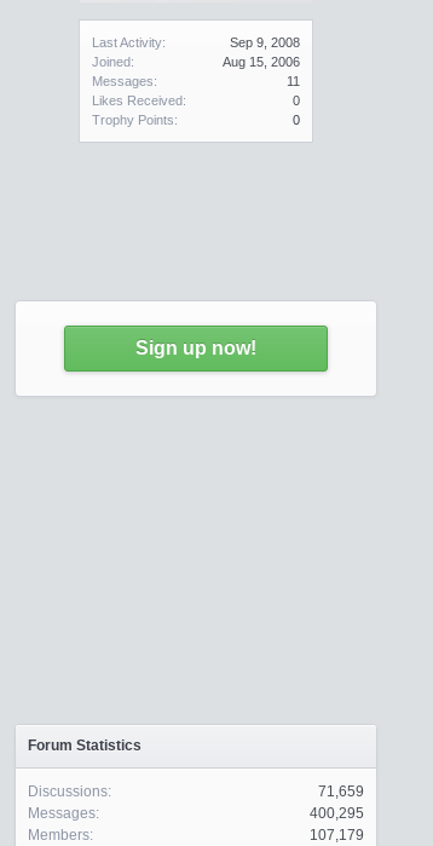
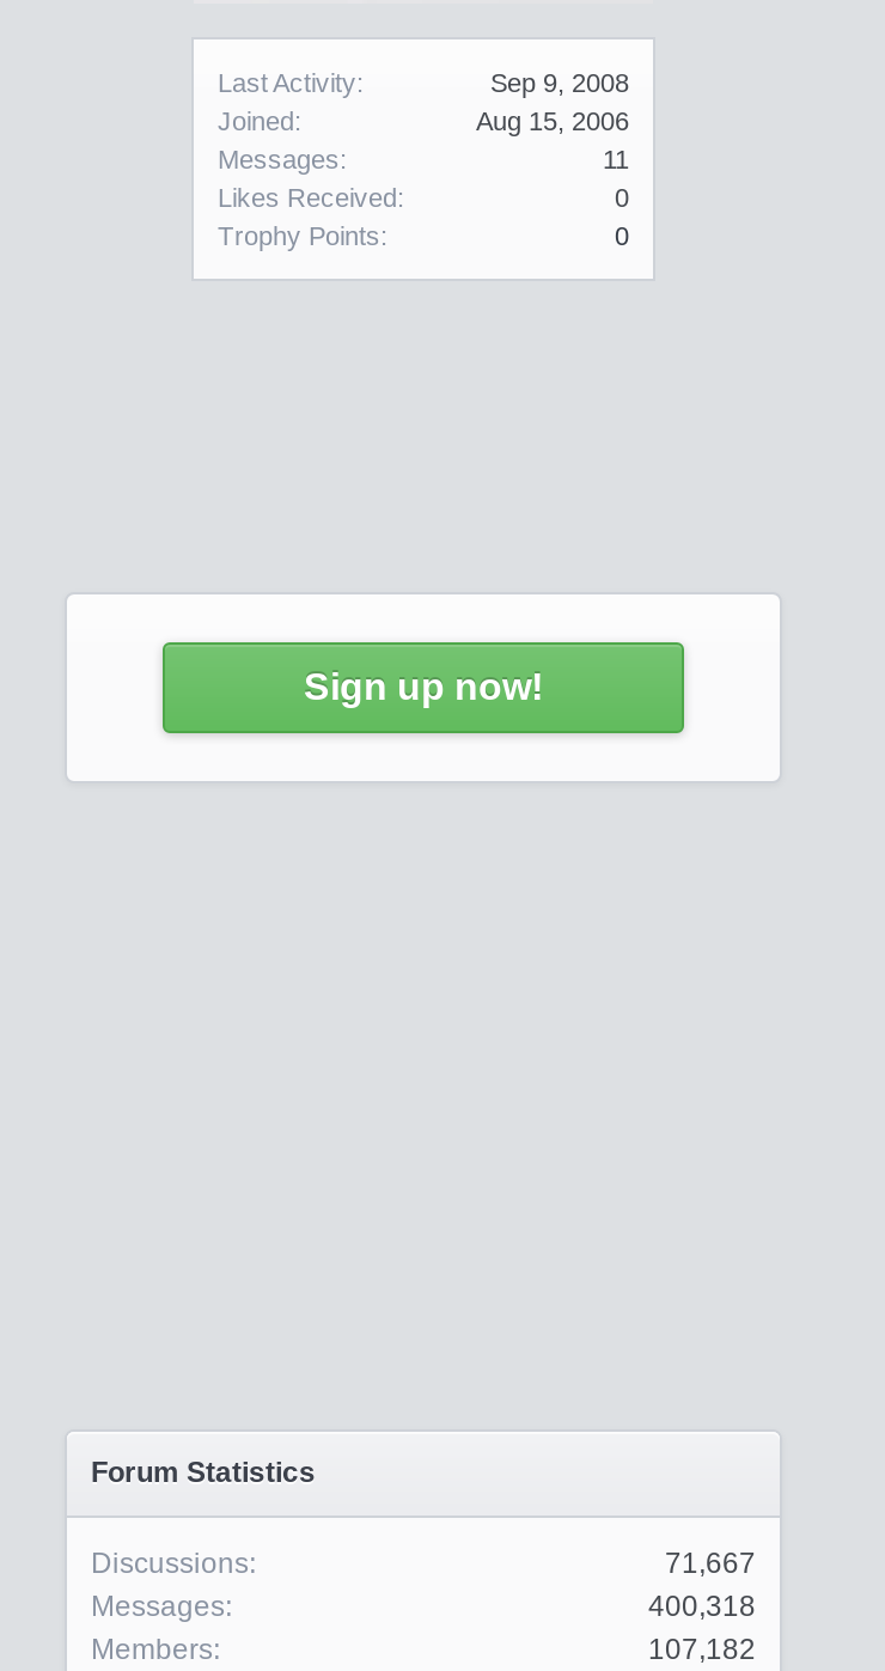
- 71,659
+ 71,667

- 400,295
+ 400,318

- 107,179
+ 107,182
